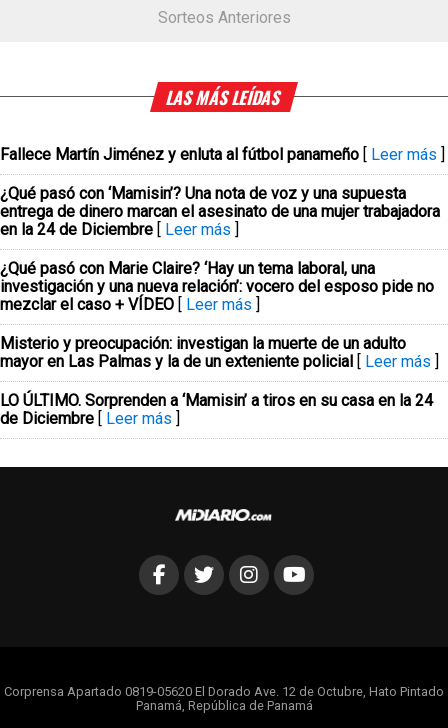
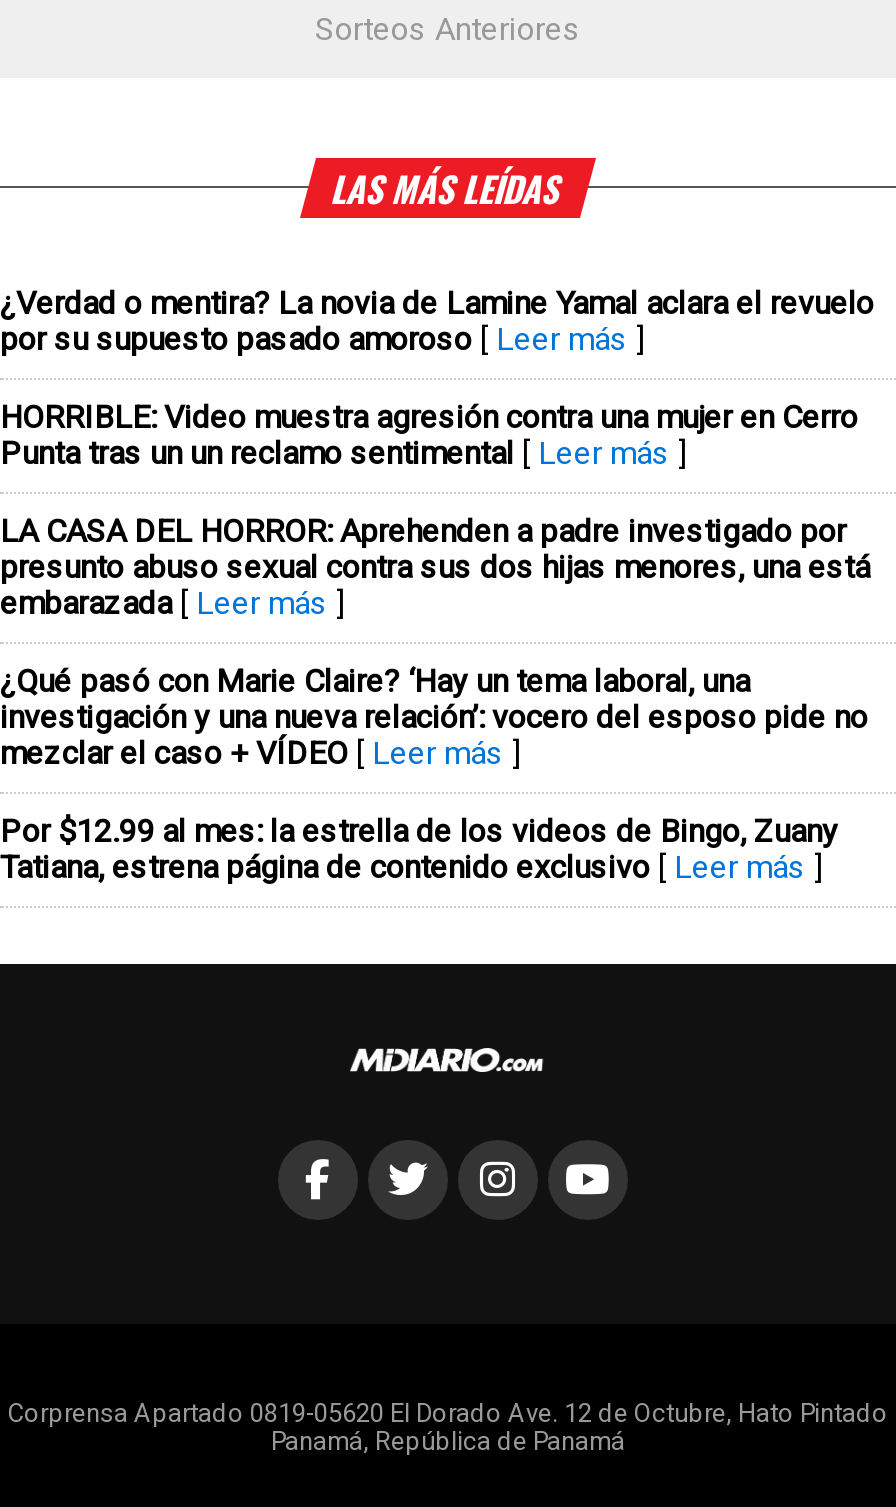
- Fallece Martín Jiménez y enluta al fútbol panameño [Leer más]
- ¿Qué pasó con ‘Mamisin’? Una nota de voz y una supuesta
- entrega de dinero marcan el asesinato de una mujer trabajadora
- en la 24 de Diciembre [Leer más]
+ ¿Verdad o mentira? La novia de Lamine Yamal aclara el revuelo
+ por su supuesto pasado amoroso [Leer más]
+ HORRIBLE: Video muestra agresión contra una mujer en Cerro
+ Punta tras un un reclamo sentimental [Leer más]
+ LA CASA DEL HORROR: Aprehenden a padre investigado por
+ presunto abuso sexual contra sus dos hijas menores, una está
+ embarazada [Leer más]

moved down: ¿Qué pasó con Marie Claire? ‘Hay un tema laboral, una | investigación y una nueva relación’: vocero del esposo pide no | mezclar el caso + VÍDEO [Leer más]

- Misterio y preocupación: investigan la muerte de un adulto
- mayor en Las Palmas y la de un exteniente policial [Leer más]
- LO ÚLTIMO. Sorprenden a ‘Mamisin’ a tiros en su casa en la 24
- de Diciembre [Leer más]
+ Por $12.99 al mes: la estrella de los videos de Bingo, Zuany
+ Tatiana, estrena página de contenido exclusivo [Leer más]
